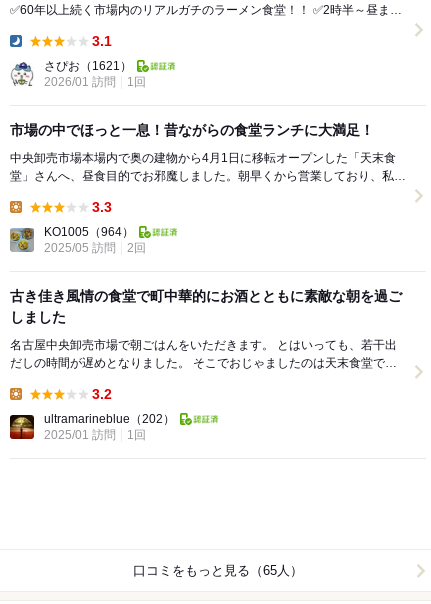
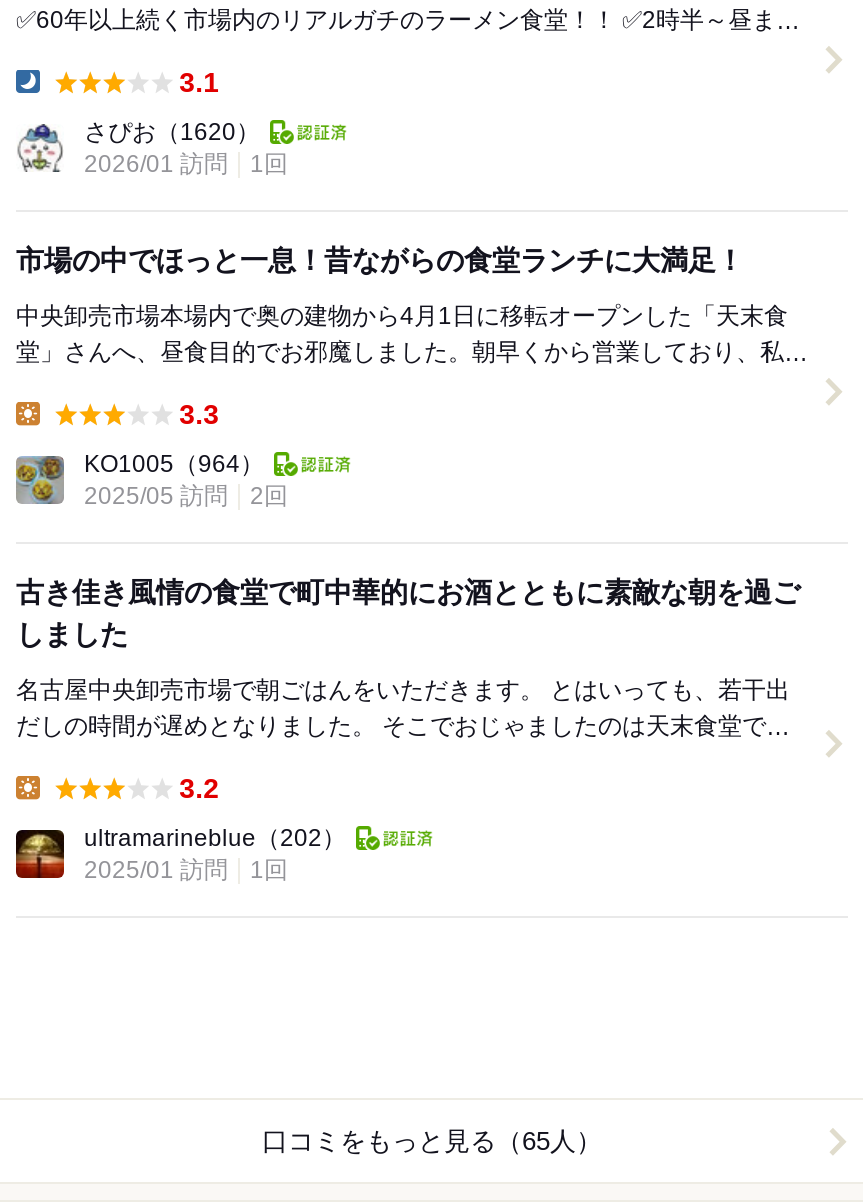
- さぴお（1621）
+ さぴお（1620）
